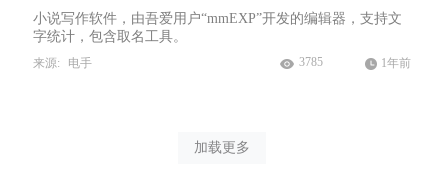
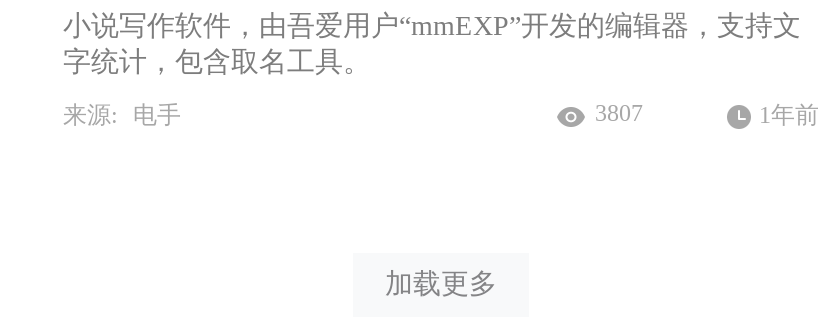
- 3785
+ 3807
